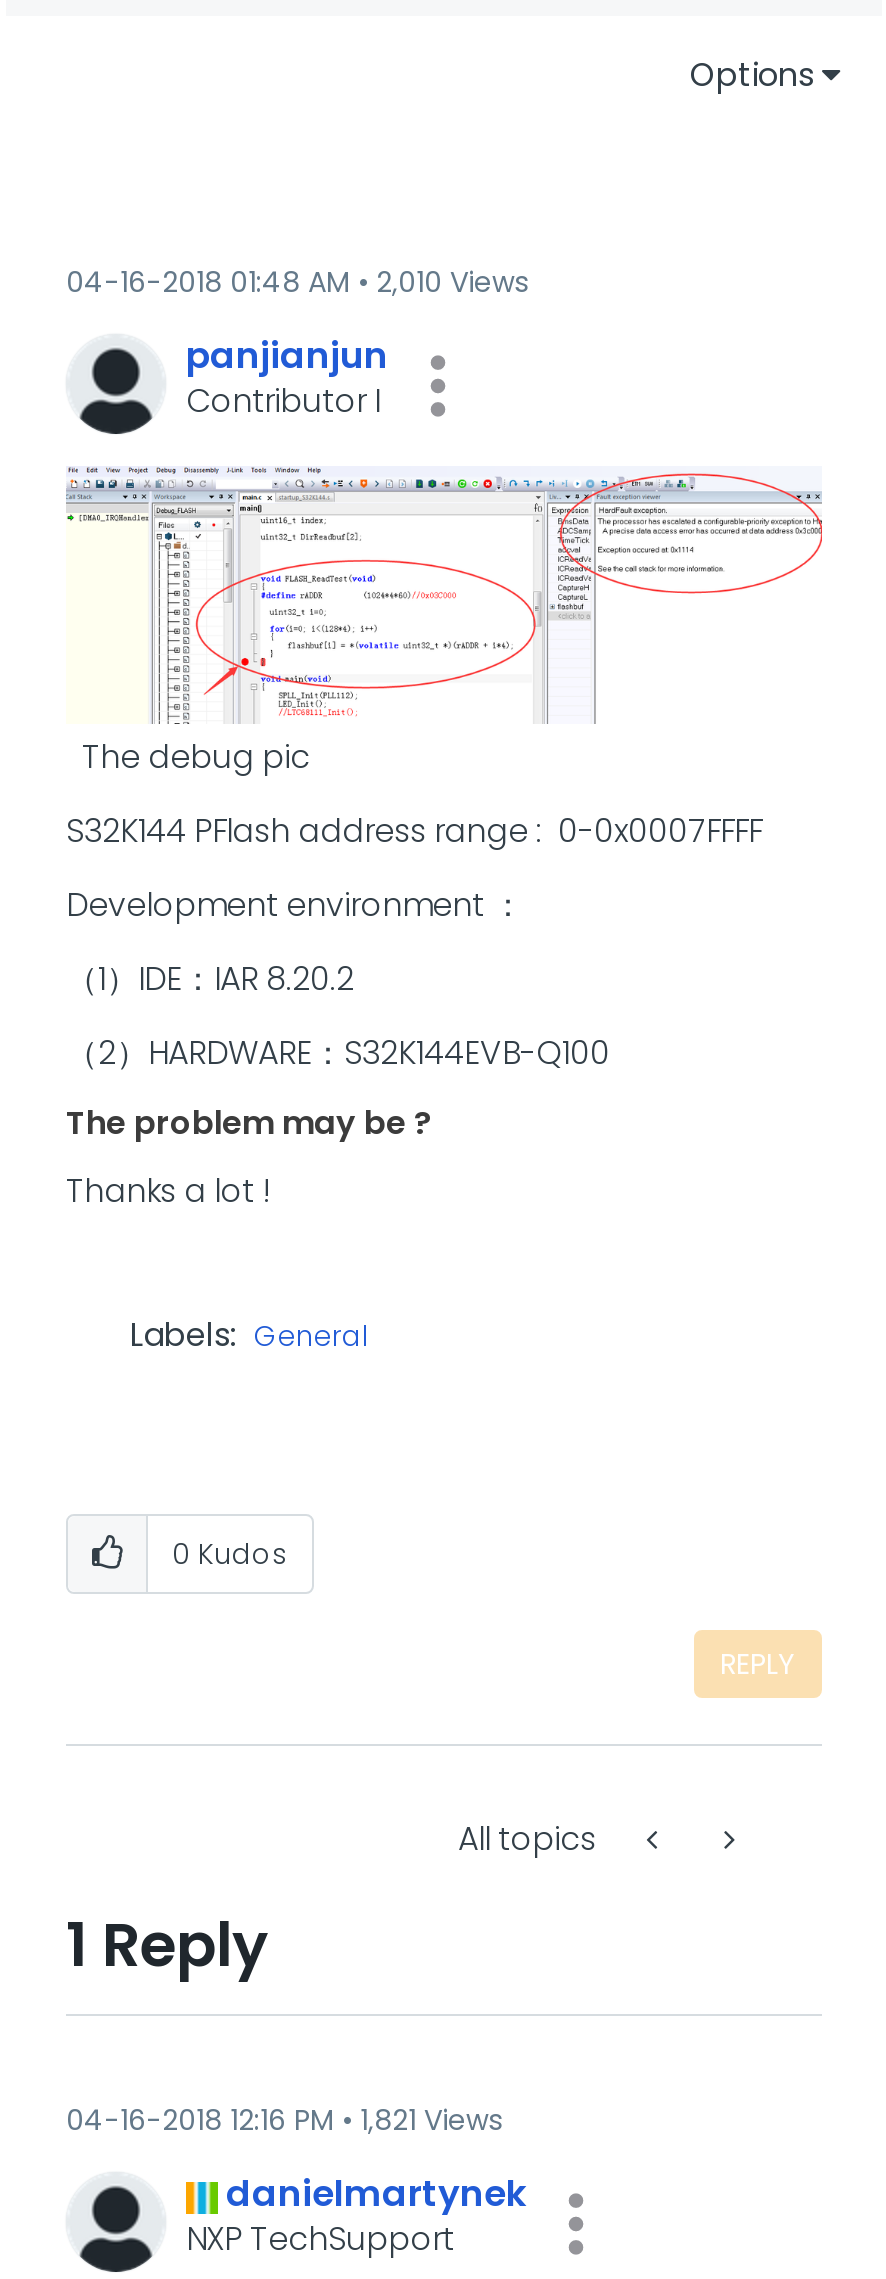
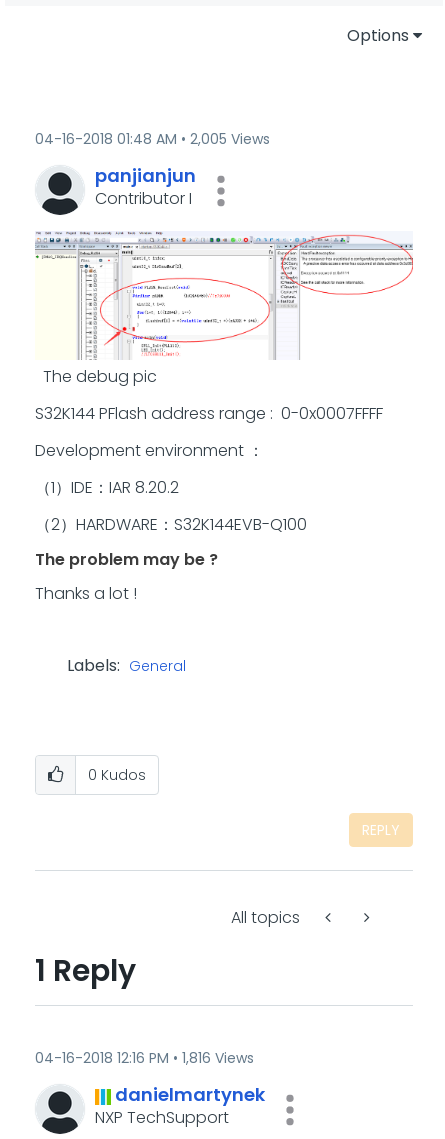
- 04-16-2018 01:48 AM 2,010 Views
+ 04-16-2018 01:48 AM 2,005 Views

- 04-16-2018 12:16 PM 1,821 Views
+ 04-16-2018 12:16 PM 1,816 Views
